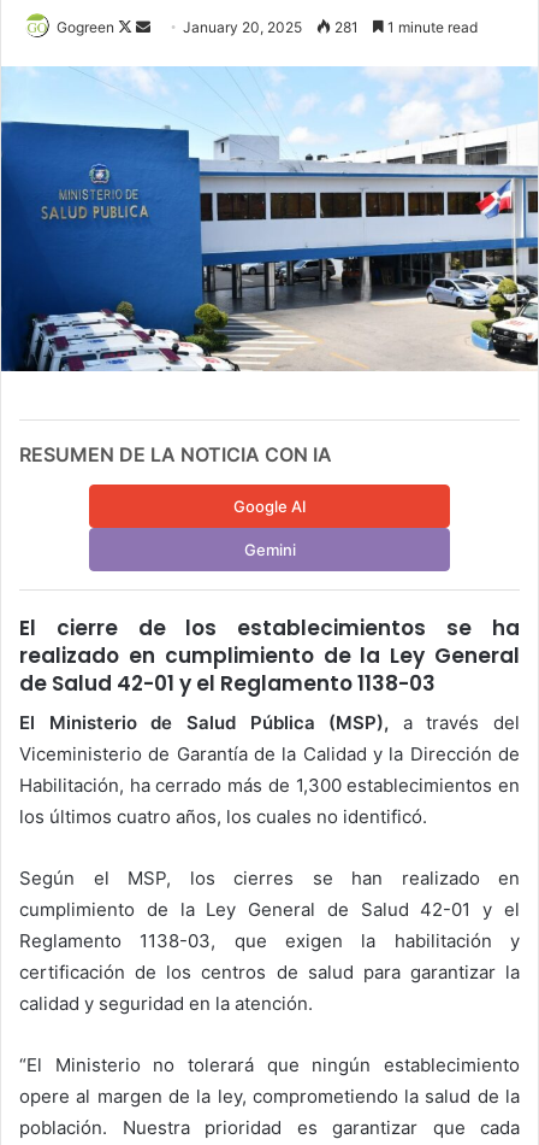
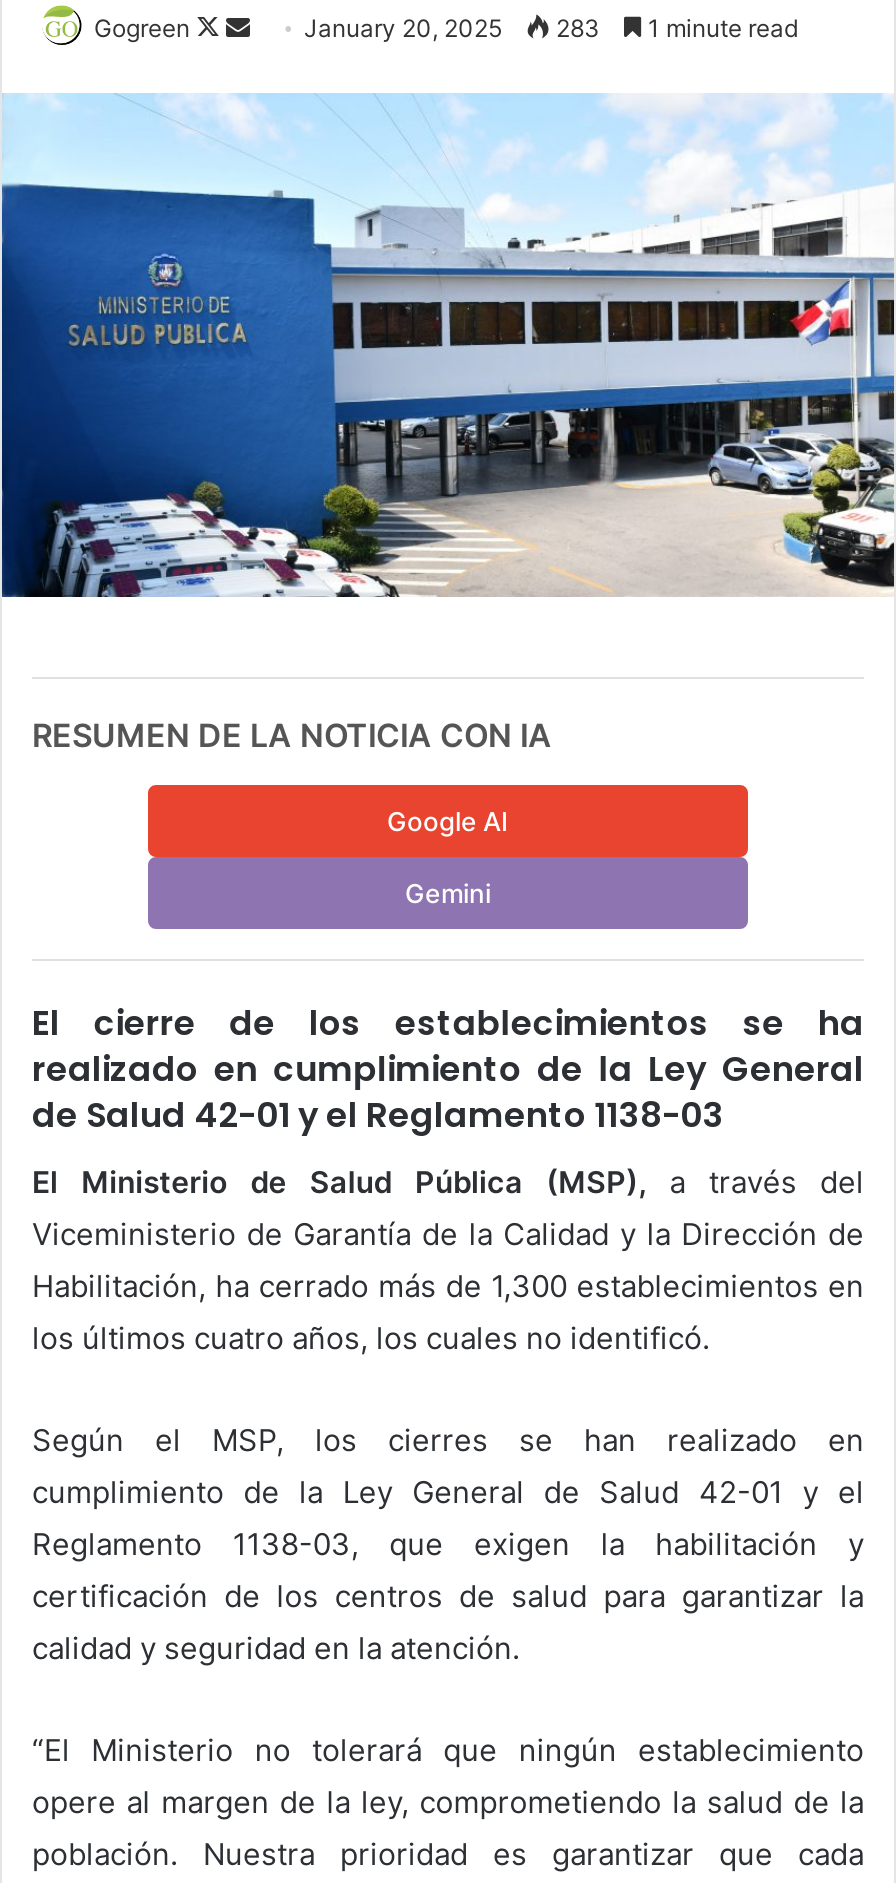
- 281
+ 283
